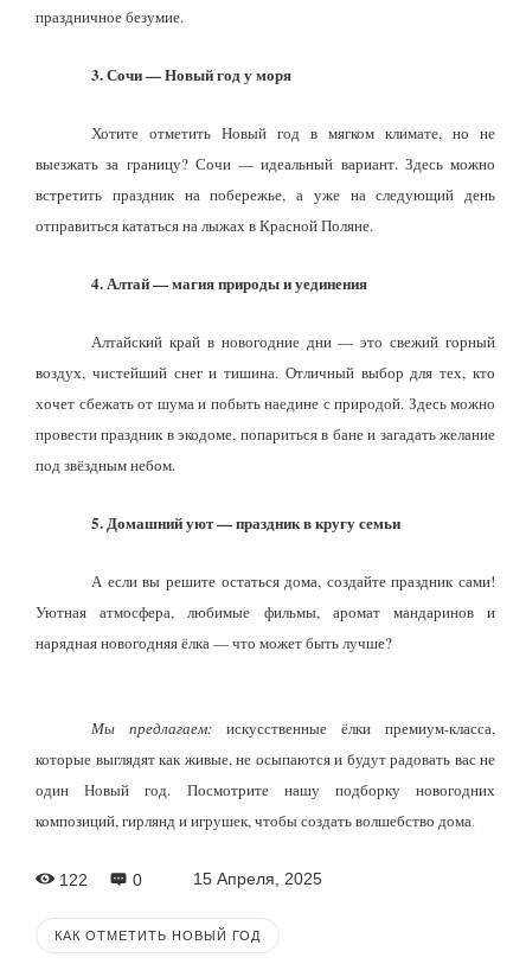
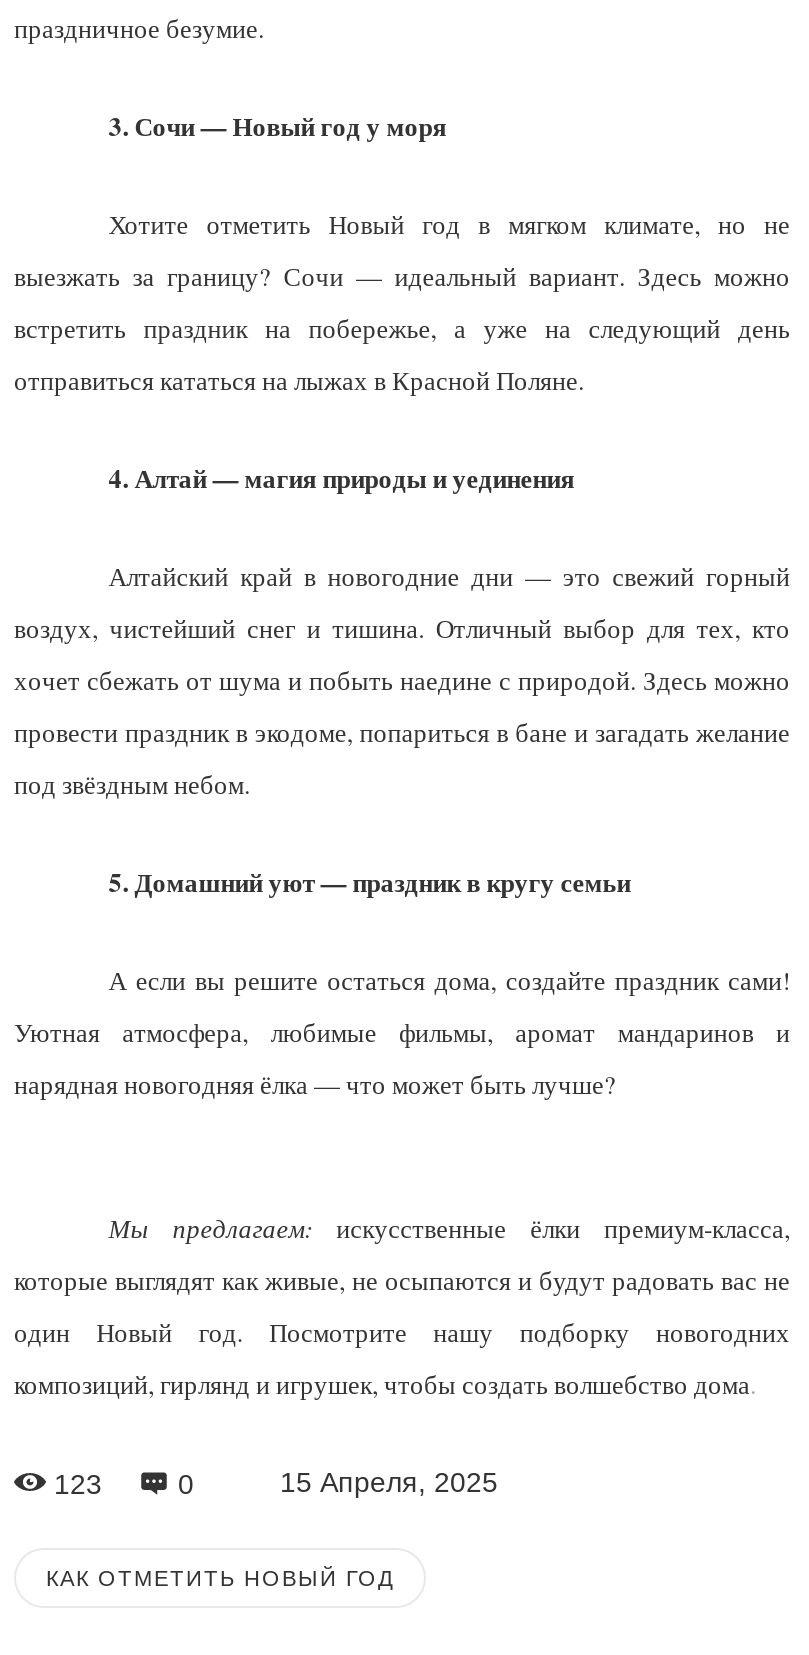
- 122
+ 123
